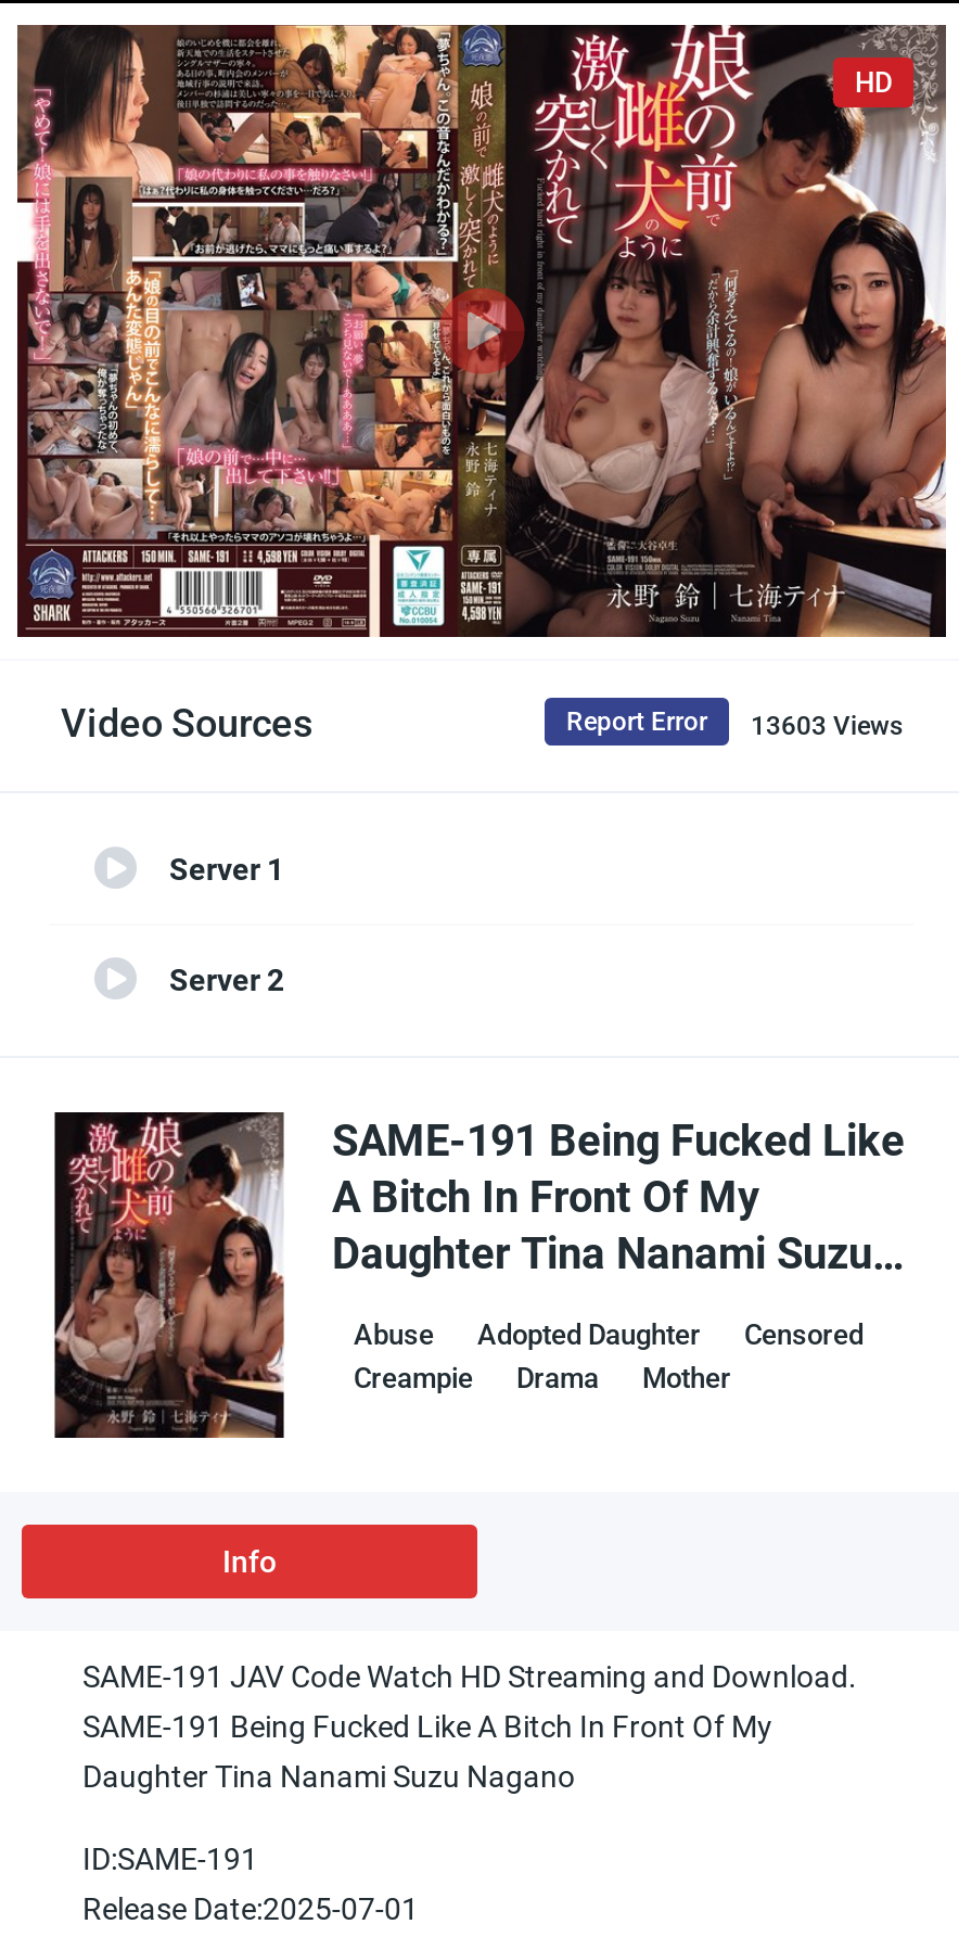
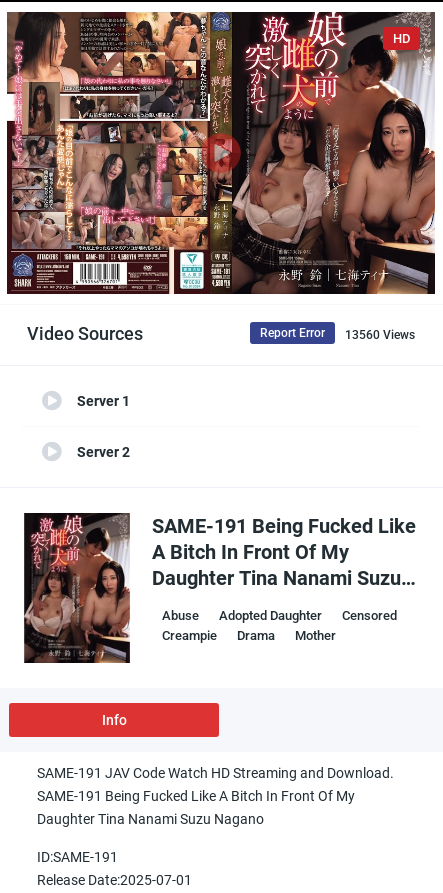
- Report Error 13603 Views
+ Report Error 13560 Views
